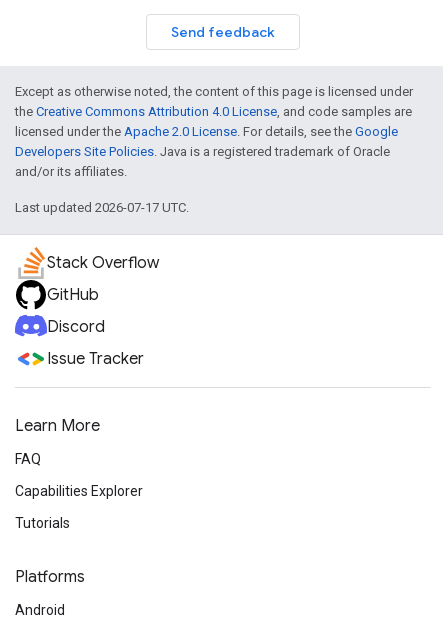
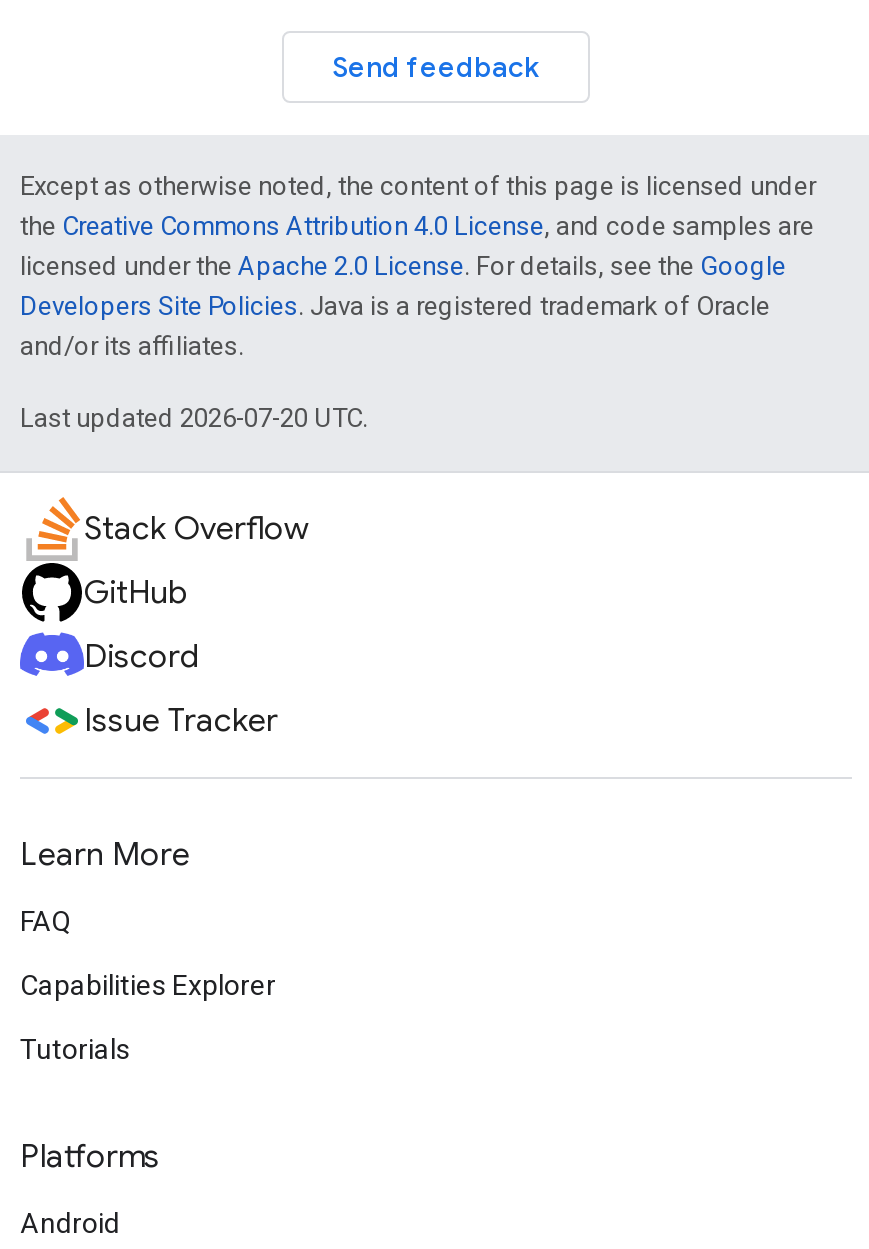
- Last updated 2026-07-17 UTC.
+ Last updated 2026-07-20 UTC.
